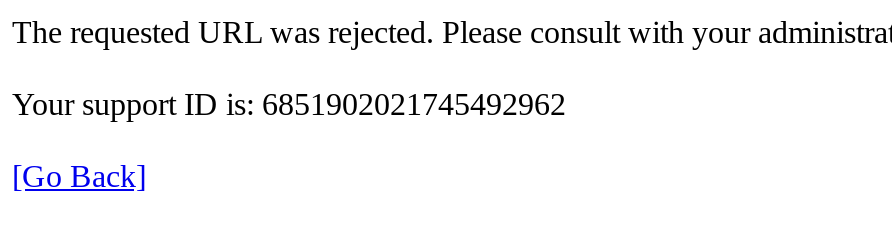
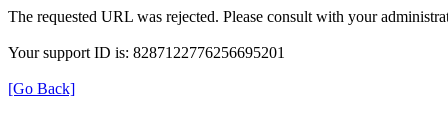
- Your support ID is: 6851902021745492962
+ Your support ID is: 8287122776256695201
